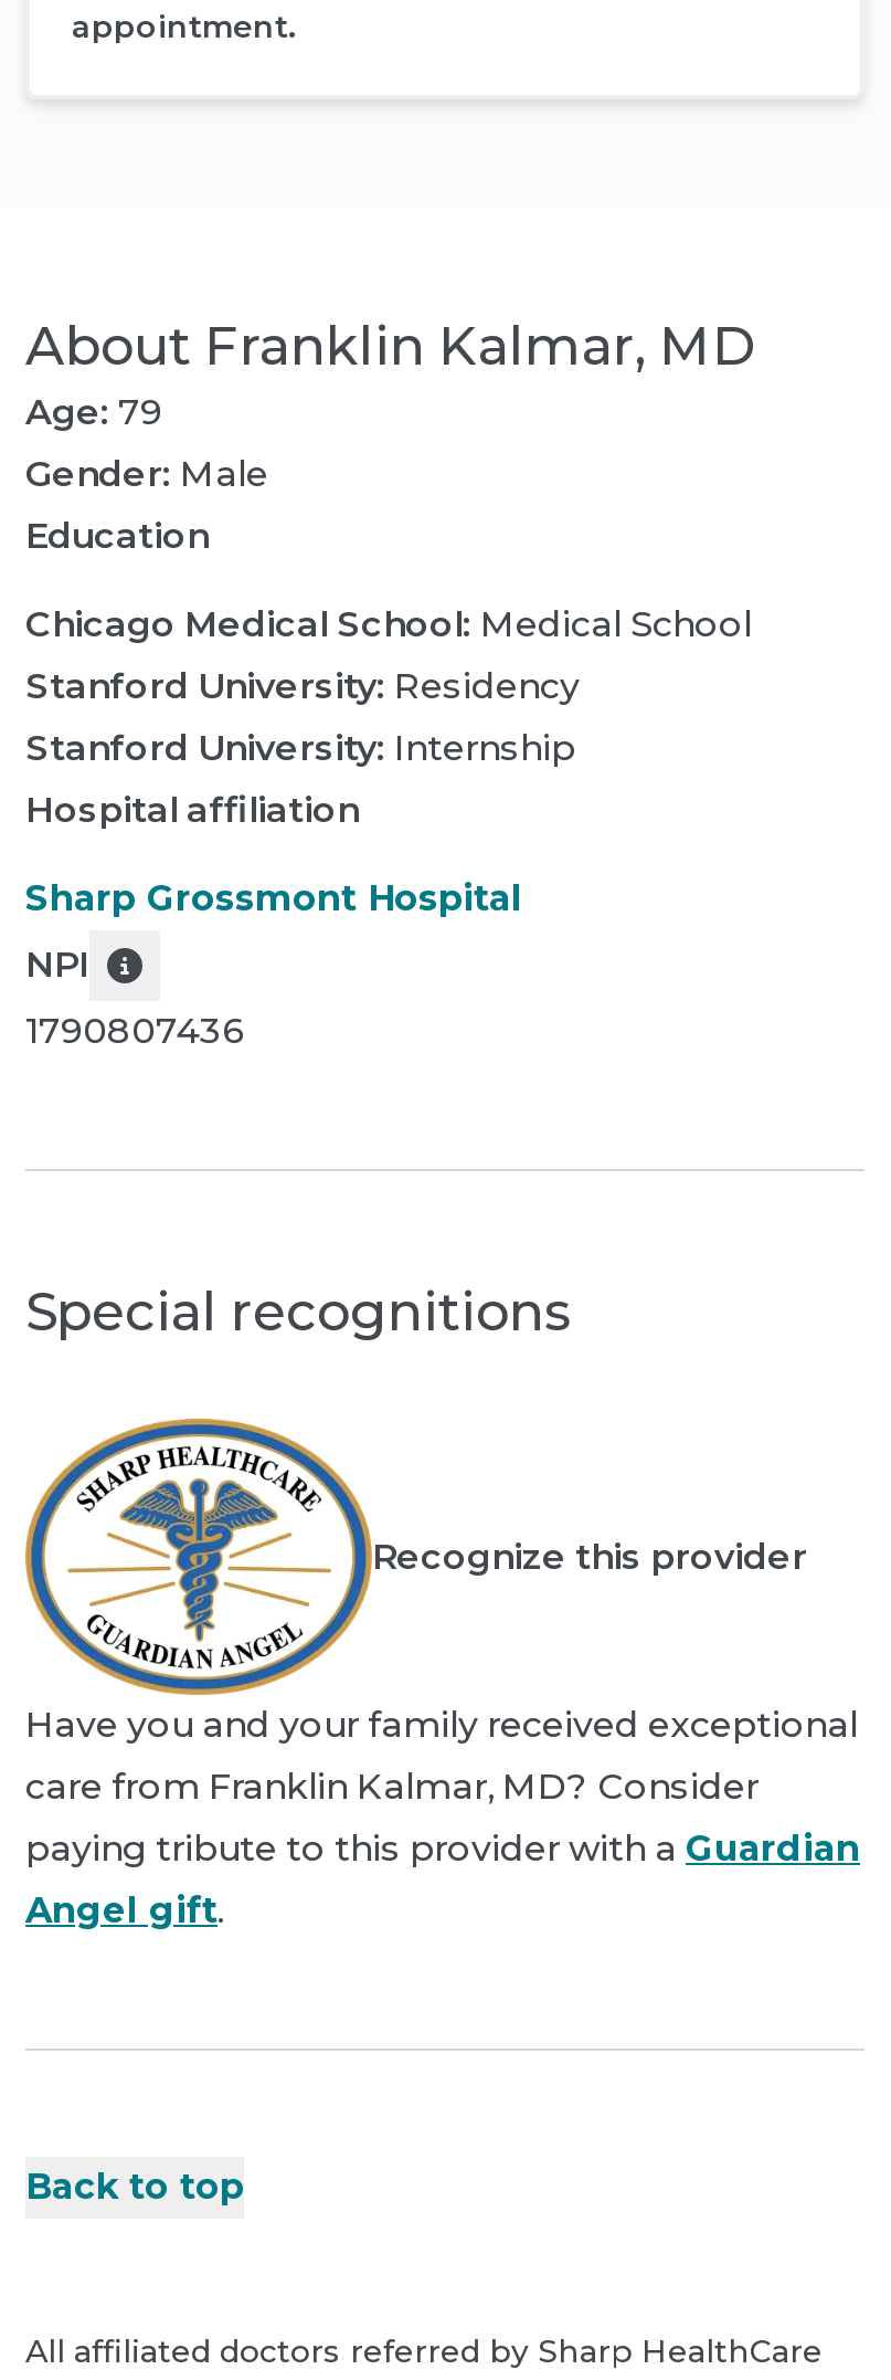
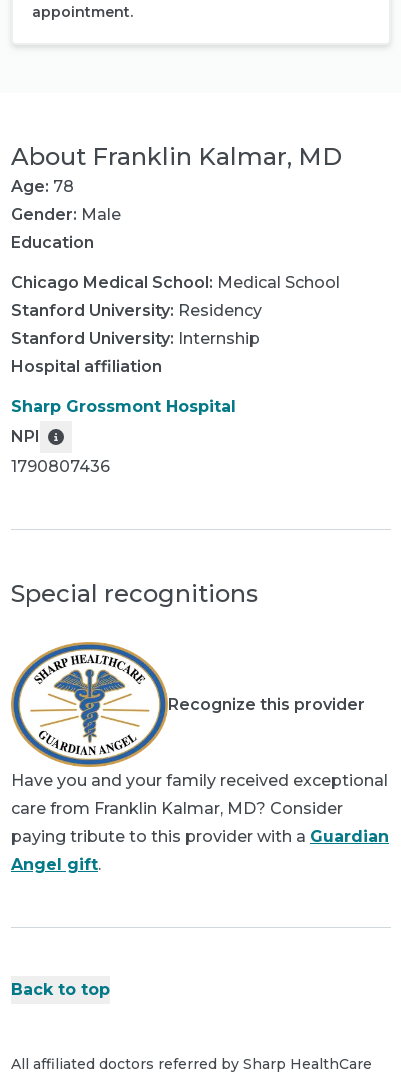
- Age: 79
+ Age: 78
